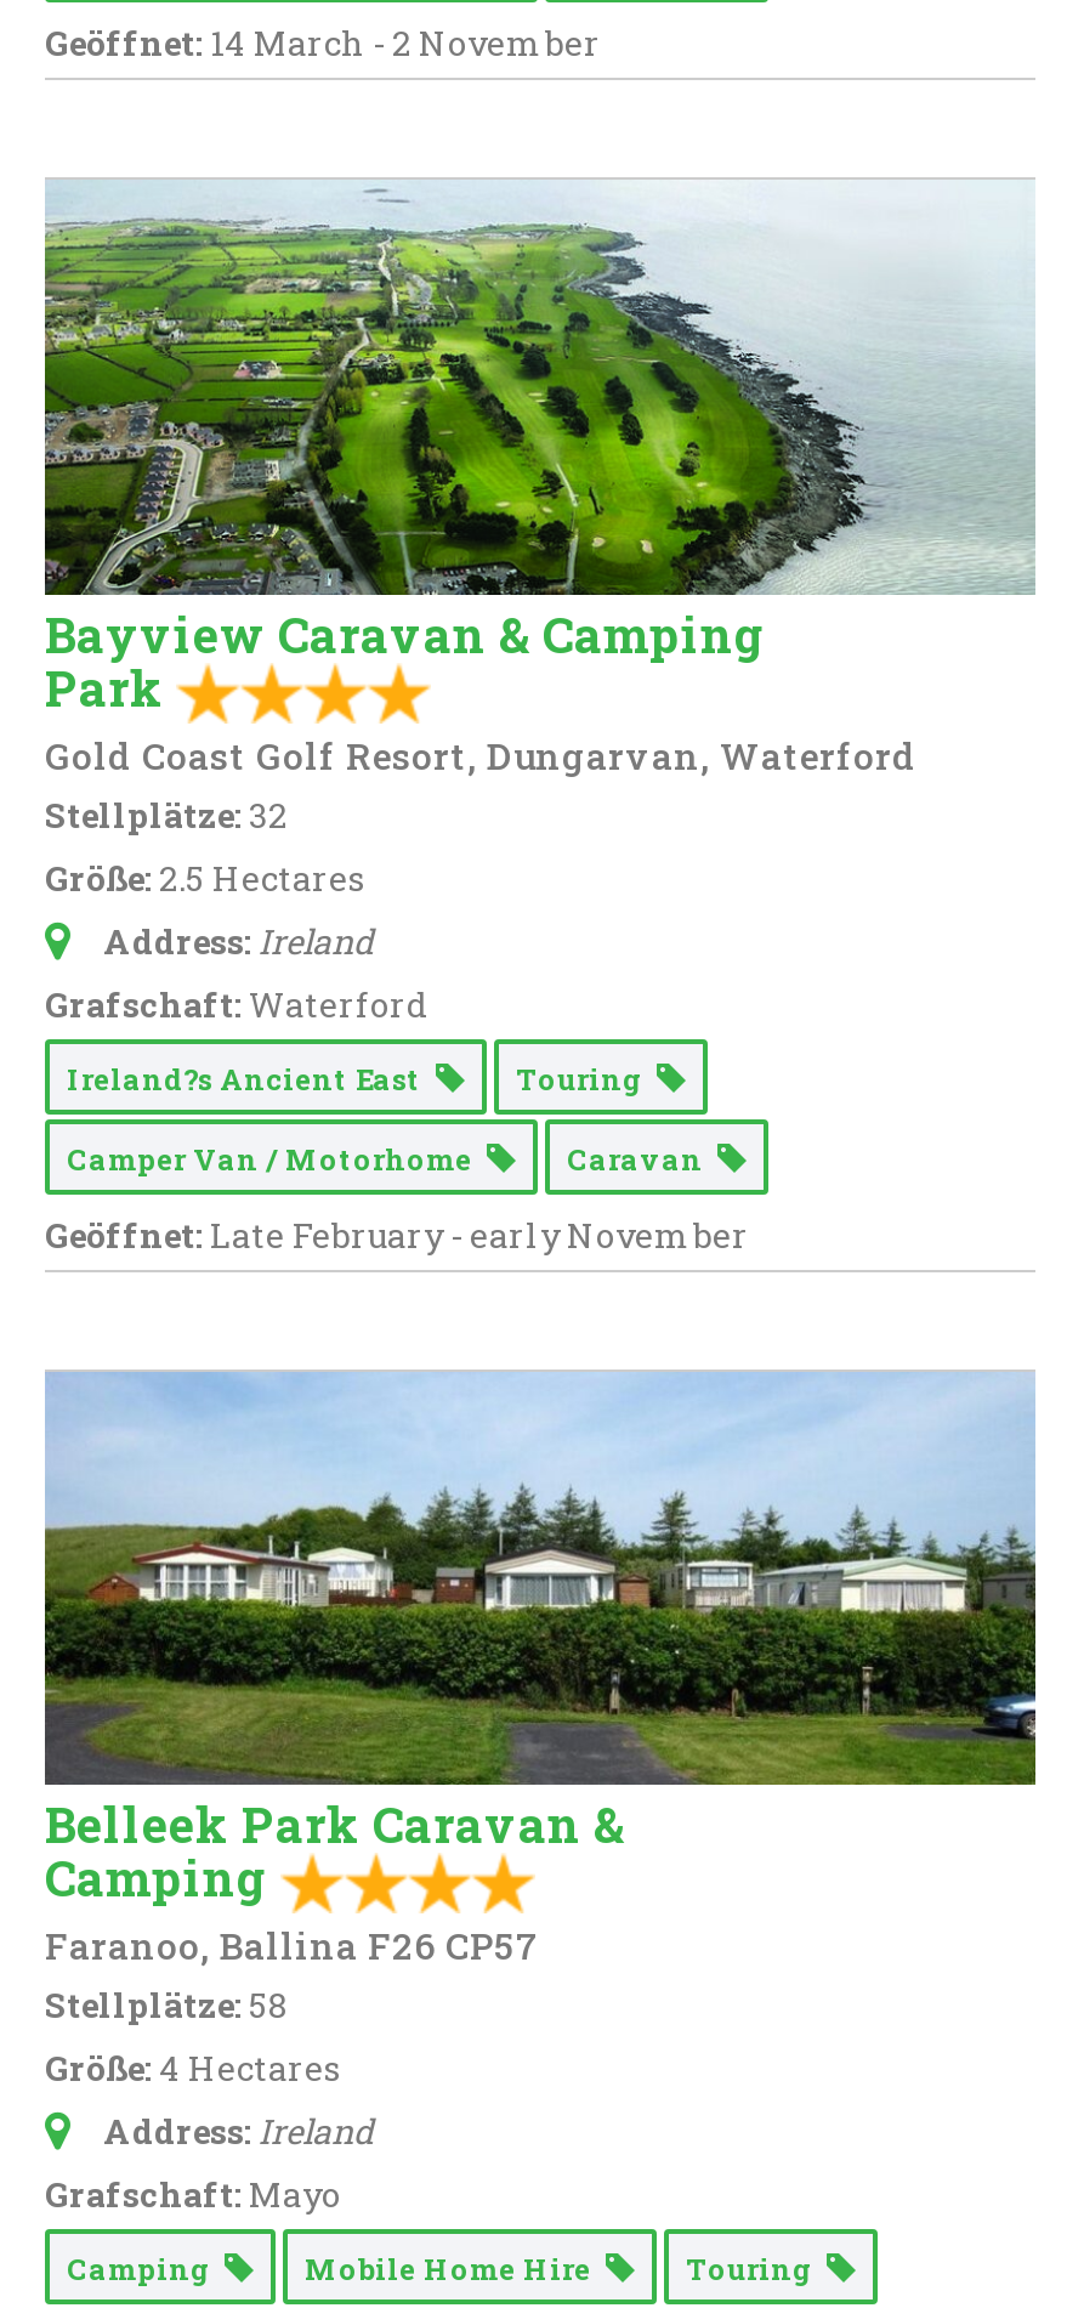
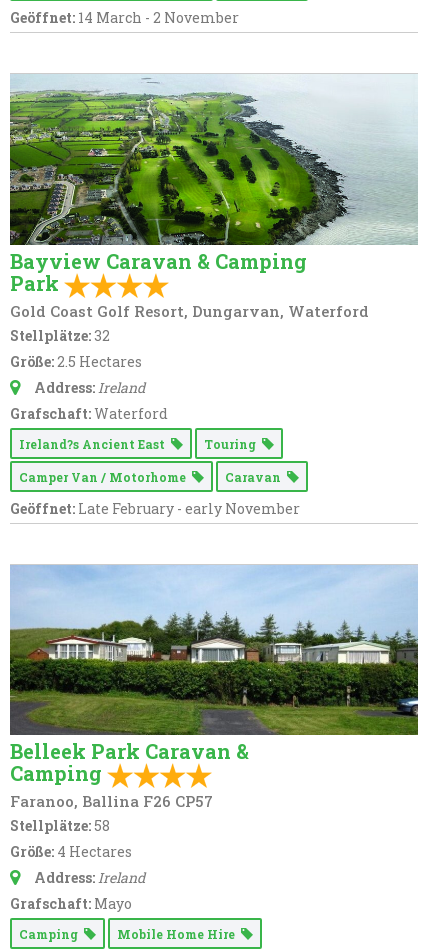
- Touring
